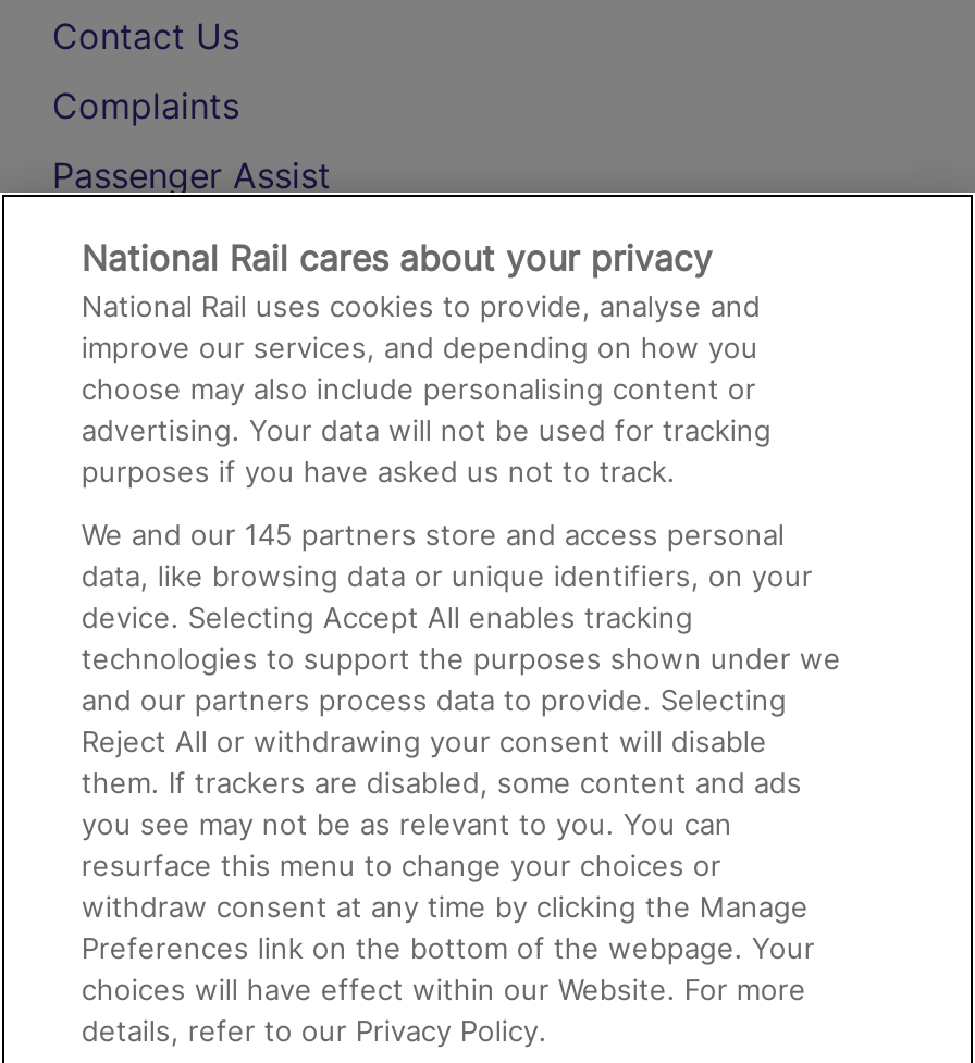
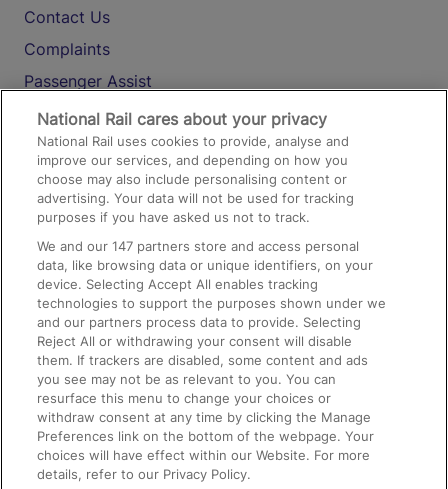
- We and our 145 partners store and access personal
+ We and our 147 partners store and access personal
